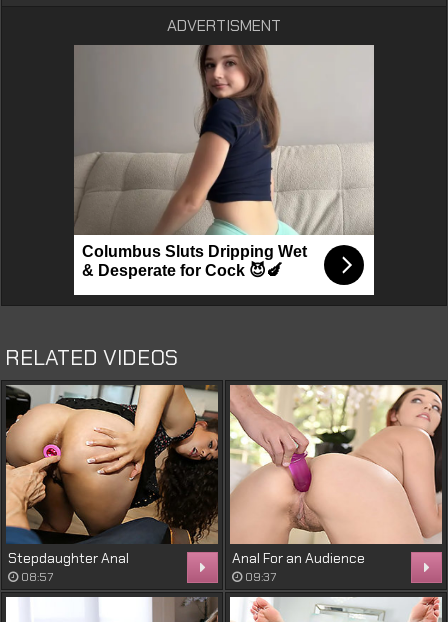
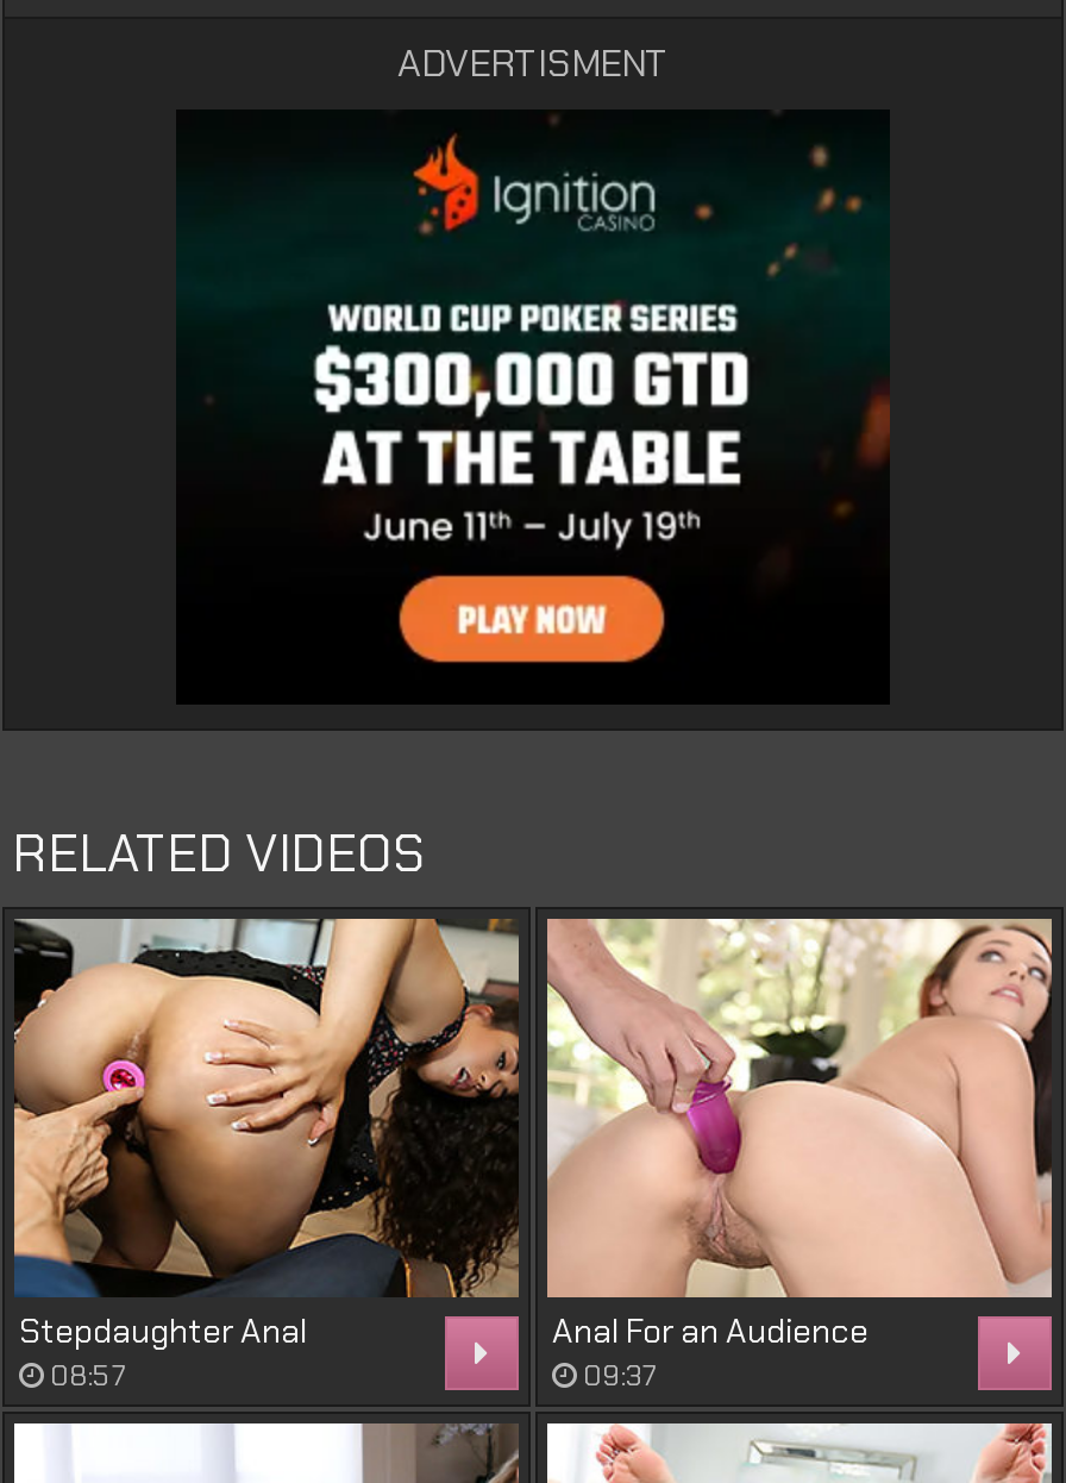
- [image]
+ [image]
